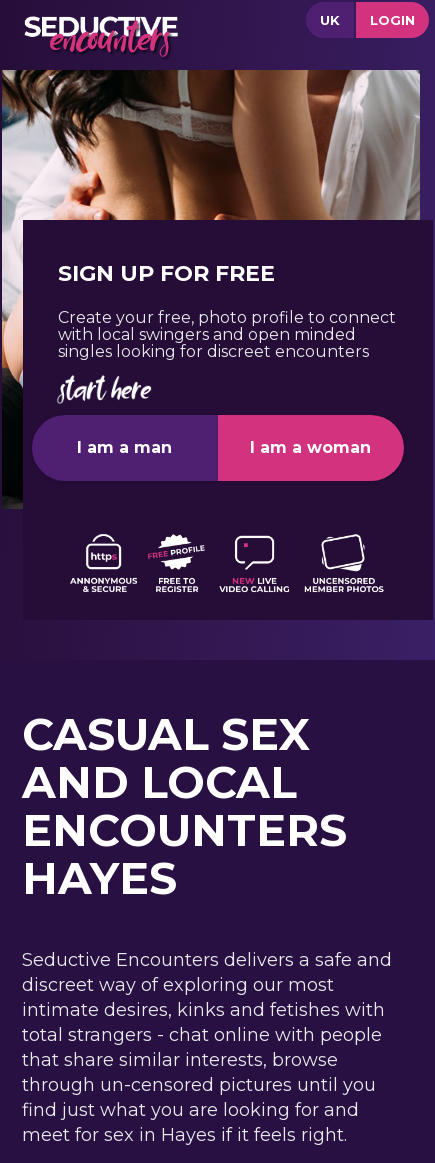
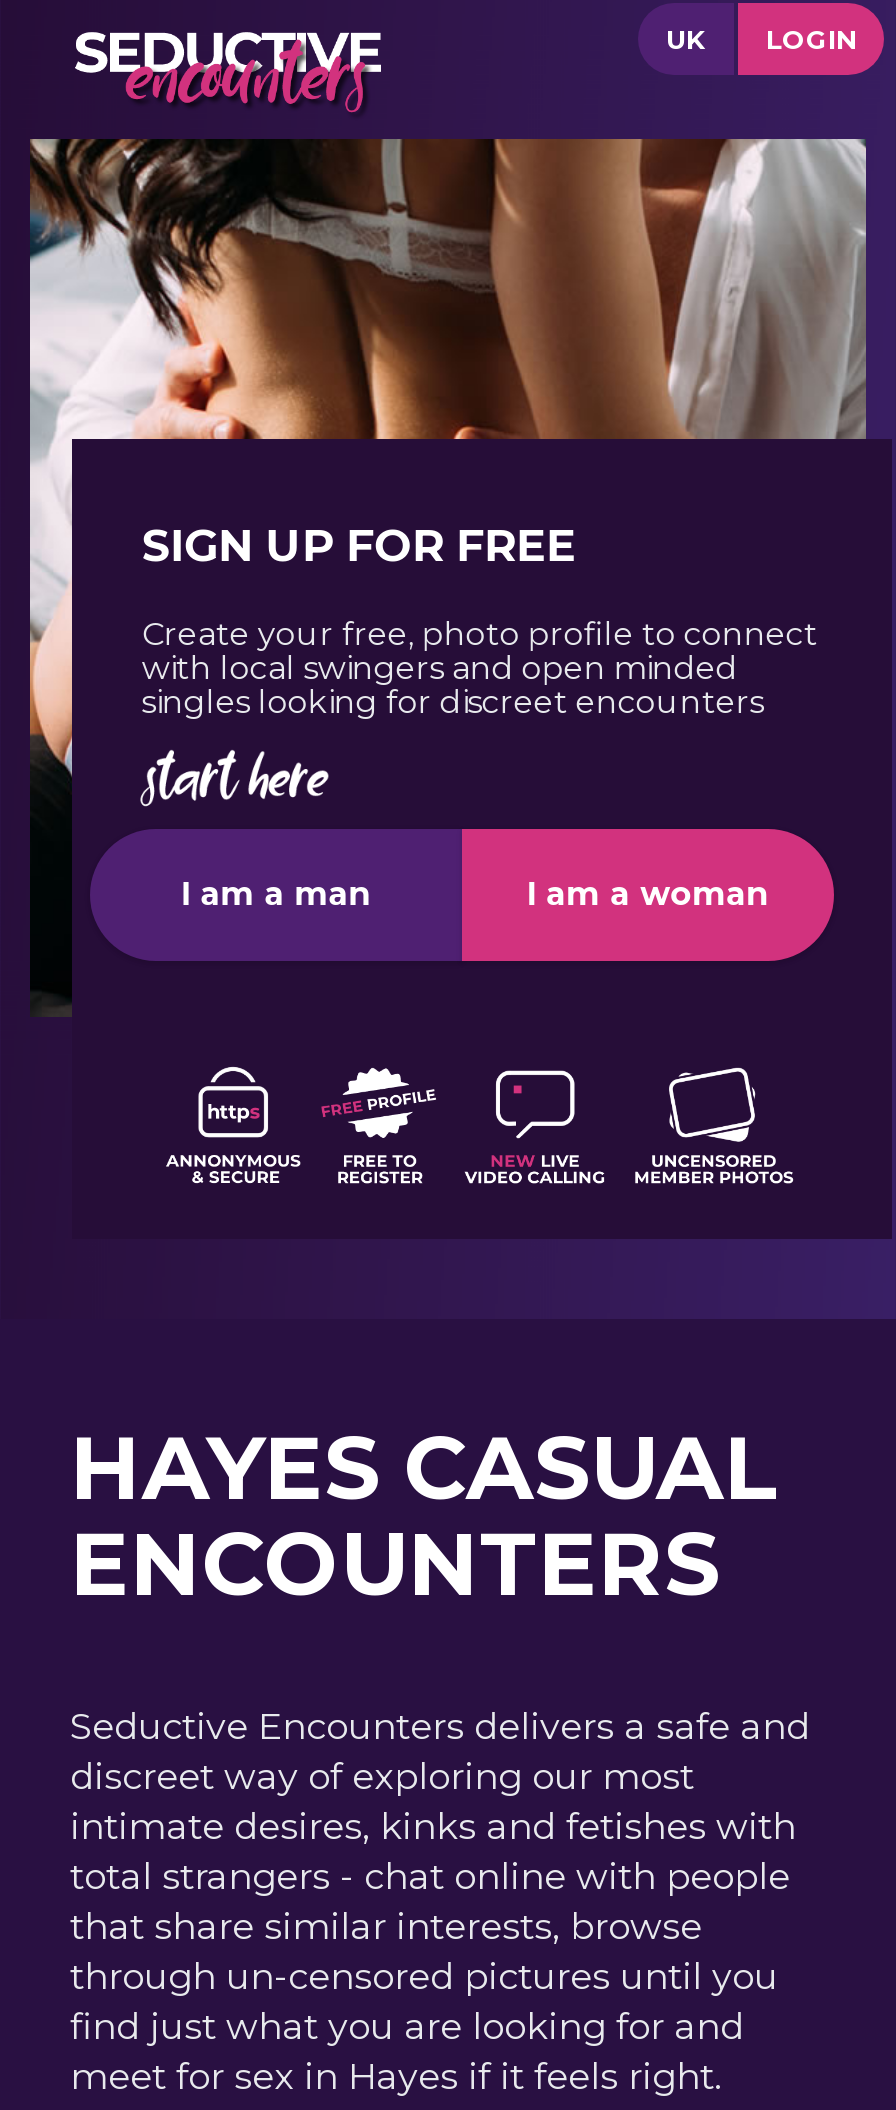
- CASUAL SEX
- AND LOCAL
+ HAYES CASUAL

- HAYES
